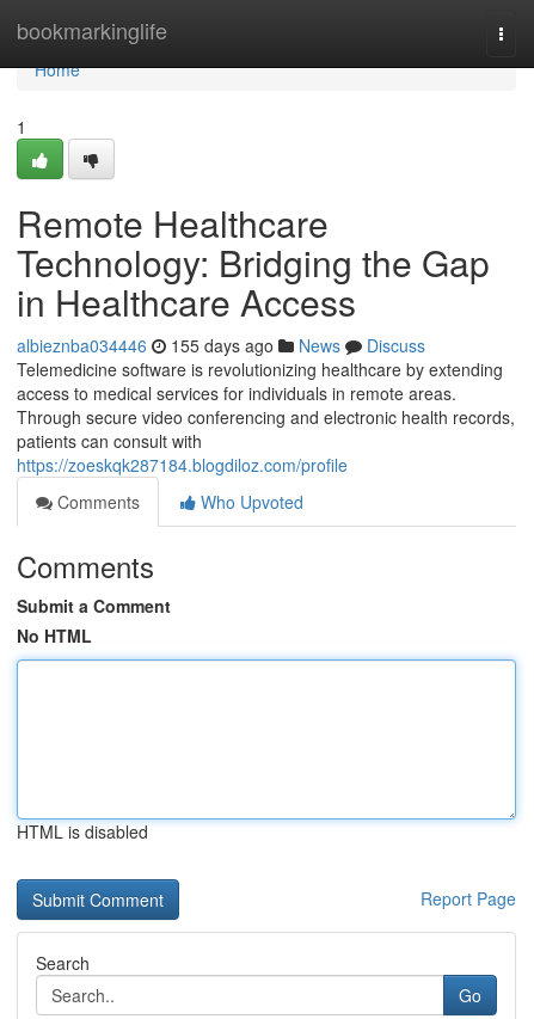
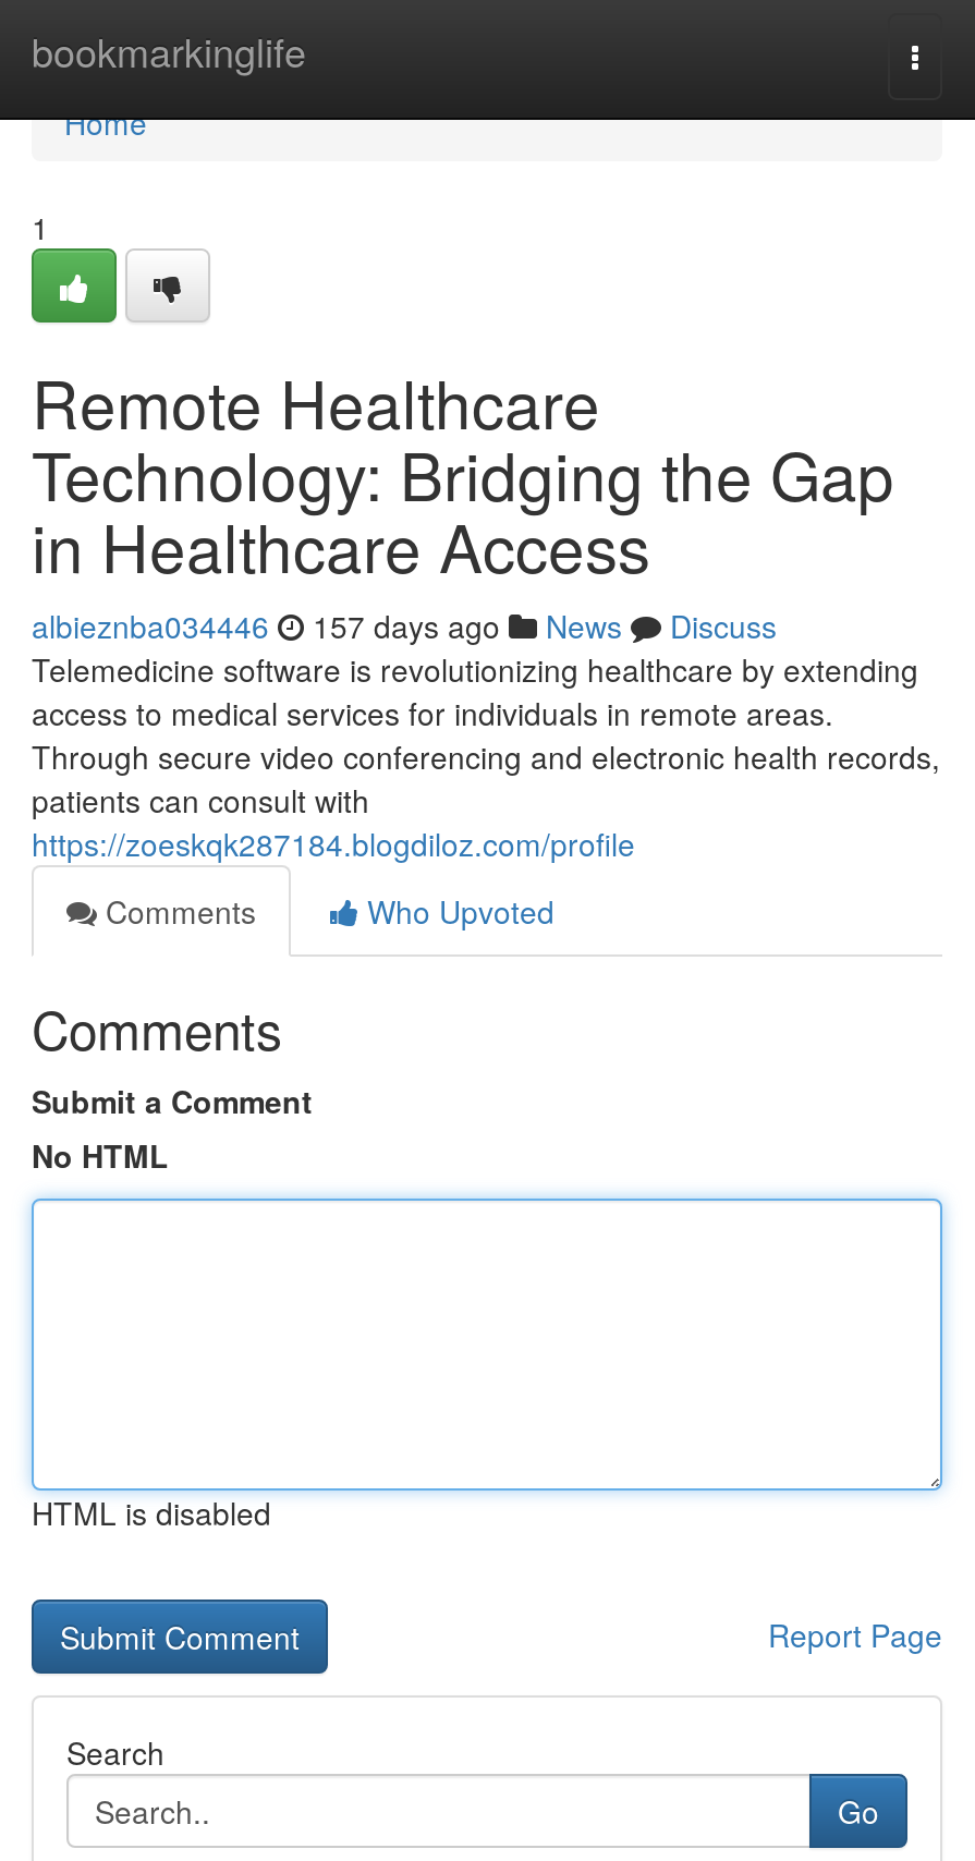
- albieznba034446 155 days ago News Discuss
+ albieznba034446 157 days ago News Discuss
